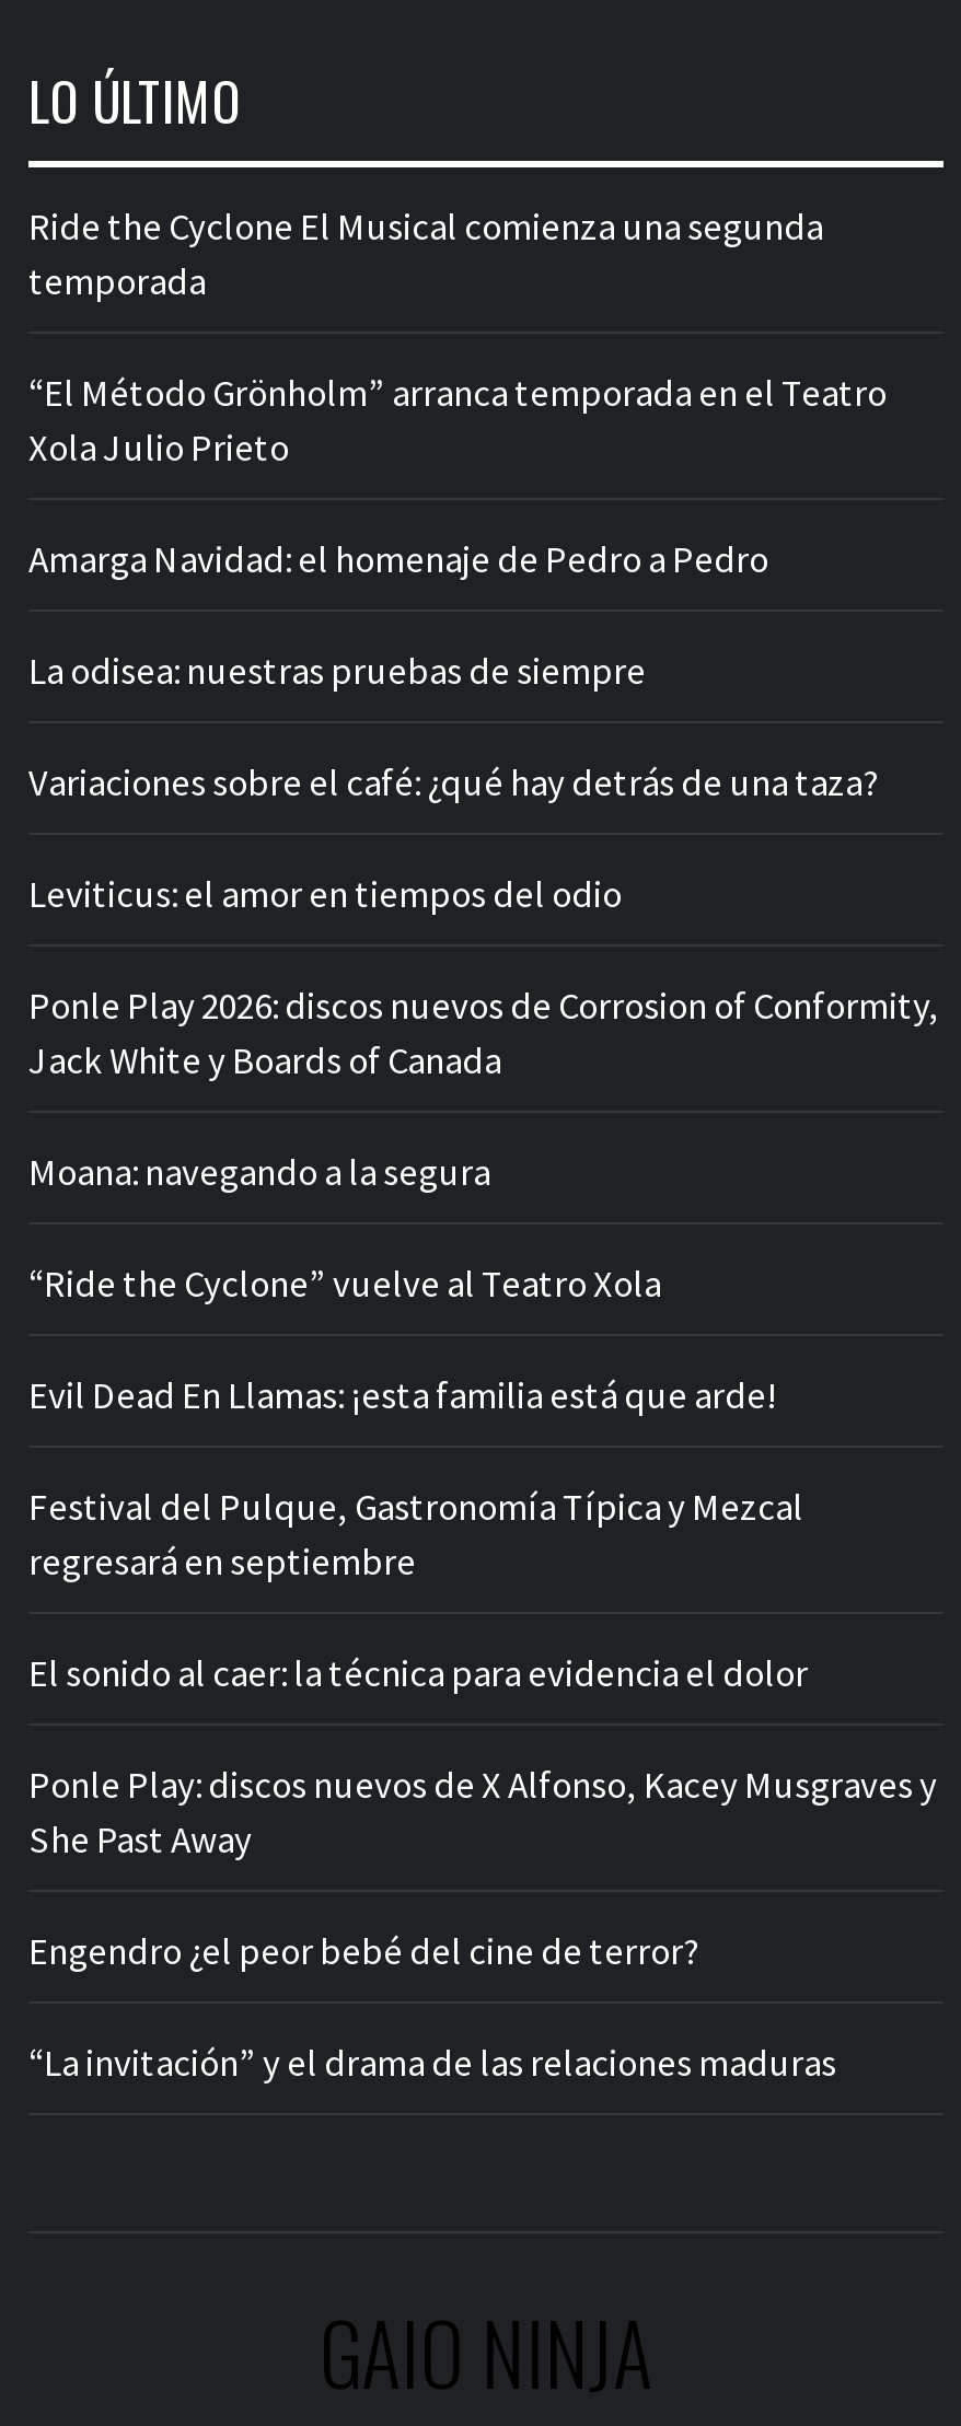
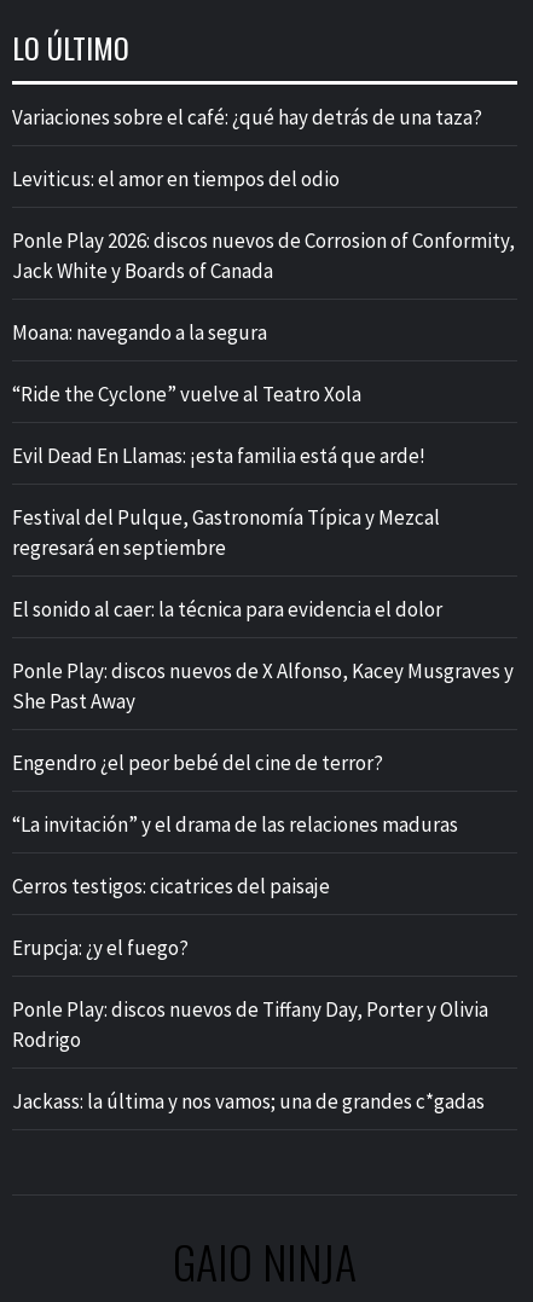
- Ride the Cyclone El Musical comienza una segunda
- temporada
- “El Método Grönholm” arranca temporada en el Teatro
- Xola Julio Prieto
- Amarga Navidad: el homenaje de Pedro a Pedro
- La odisea: nuestras pruebas de siempre

moved up: Variaciones sobre el café: ¿qué hay detrás de una taza? | Leviticus: el amor en tiempos del odio | Ponle Play 2026: discos nuevos de Corrosion of Conformity, | ... | Engendro ¿el peor bebé del cine de terror? | “La invitación” y el drama de las relaciones maduras

+ Cerros testigos: cicatrices del paisaje
+ Erupcja: ¿y el fuego?
+ Ponle Play: discos nuevos de Tiffany Day, Porter y Olivia
+ Rodrigo
+ Jackass: la última y nos vamos; una de grandes c*gadas
